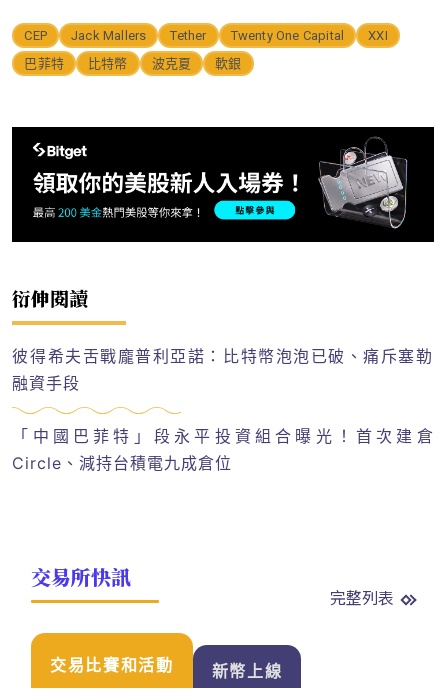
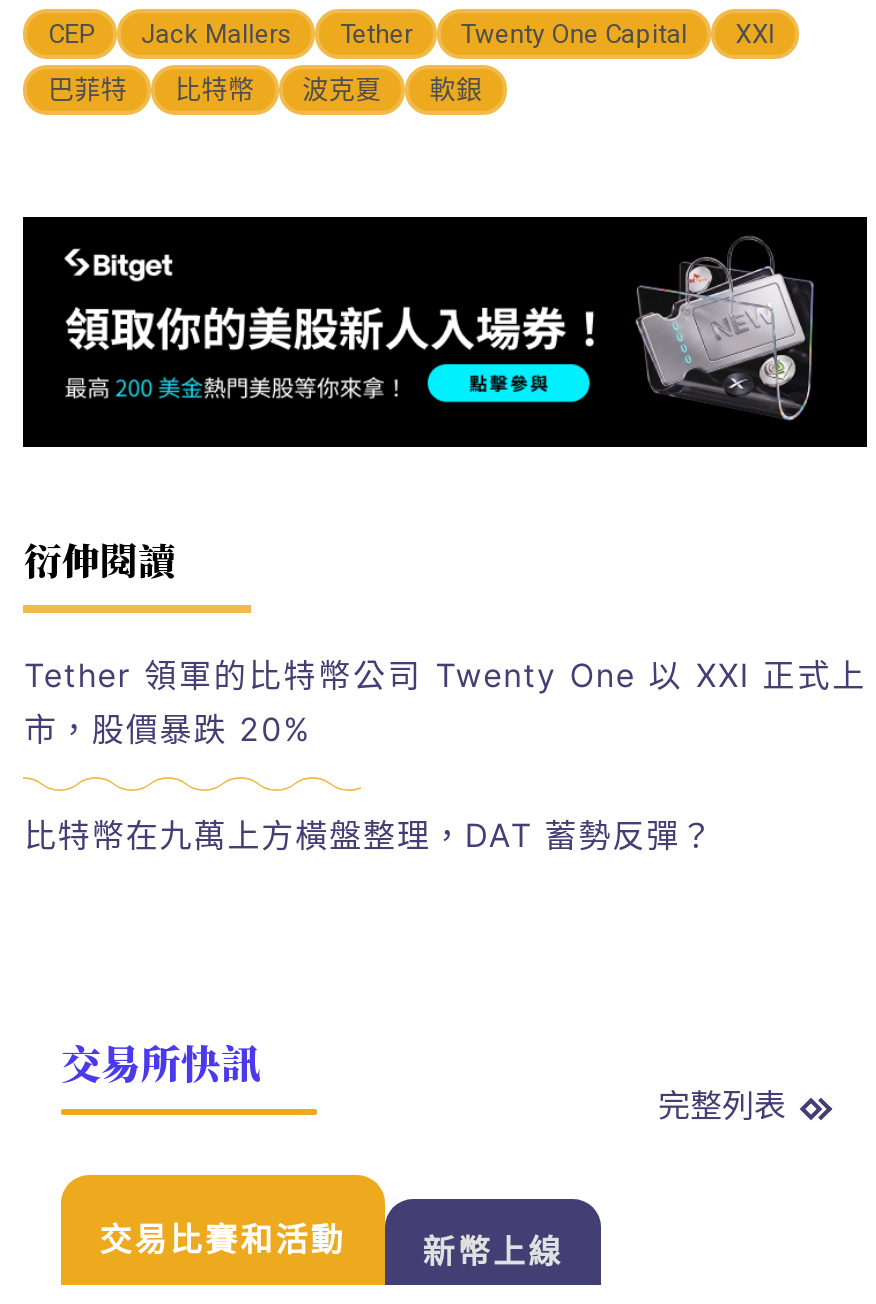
- 彼得希夫舌戰龐普利亞諾：比特幣泡泡已破、痛斥塞勒
- 融資手段
+ Tether 領軍的比特幣公司 Twenty One 以 XXI 正式上
+ 市，股價暴跌 20%

- 「中國巴菲特」段永平投資組合曝光！首次建倉
- Circle、減持台積電九成倉位
+ 比特幣在九萬上方橫盤整理，DAT 蓄勢反彈？
